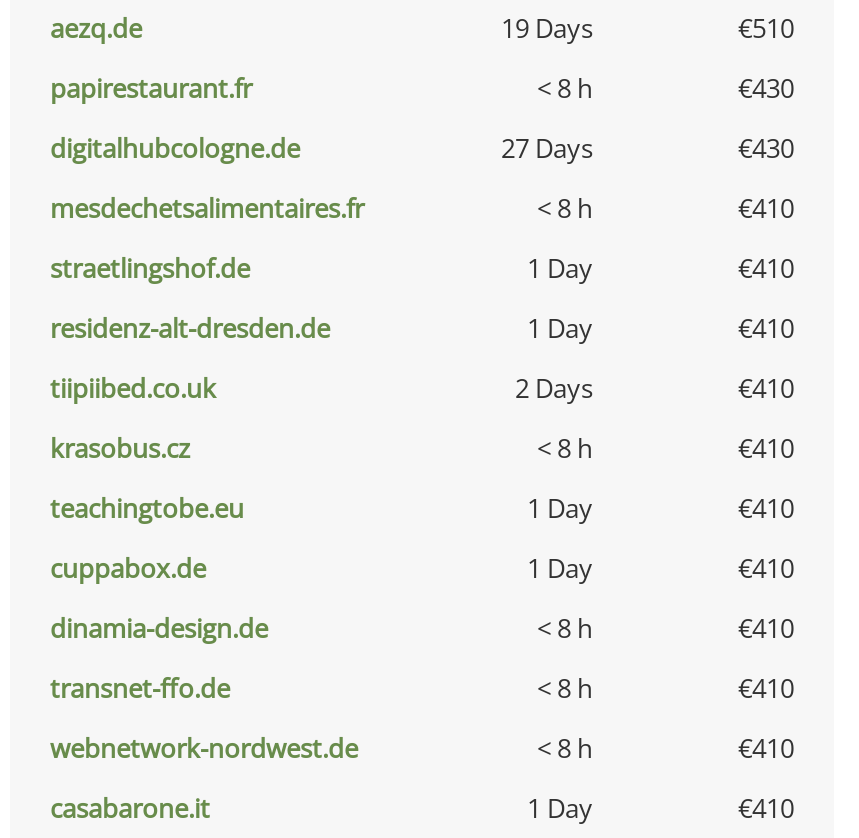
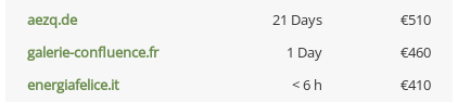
- 19 Days
+ 21 Days

- papirestaurant.fr
- < 8 h
- €430
- digitalhubcologne.de
- 27 Days
- €430
- mesdechetsalimentaires.fr
- < 8 h
- €410
- straetlingshof.de
+ galerie-confluence.fr

- €410
- residenz-alt-dresden.de
- 1 Day
- €410
- tiipiibed.co.uk
- 2 Days
- €410
- krasobus.cz
- < 8 h
- €410
- teachingtobe.eu
- 1 Day
- €410
- cuppabox.de
- 1 Day
- €410
- dinamia-design.de
- < 8 h
- €410
- transnet-ffo.de
- < 8 h
- €410
- webnetwork-nordwest.de
- < 8 h
- €410
- casabarone.it
- 1 Day
+ €460
+ energiafelice.it
+ < 6 h
